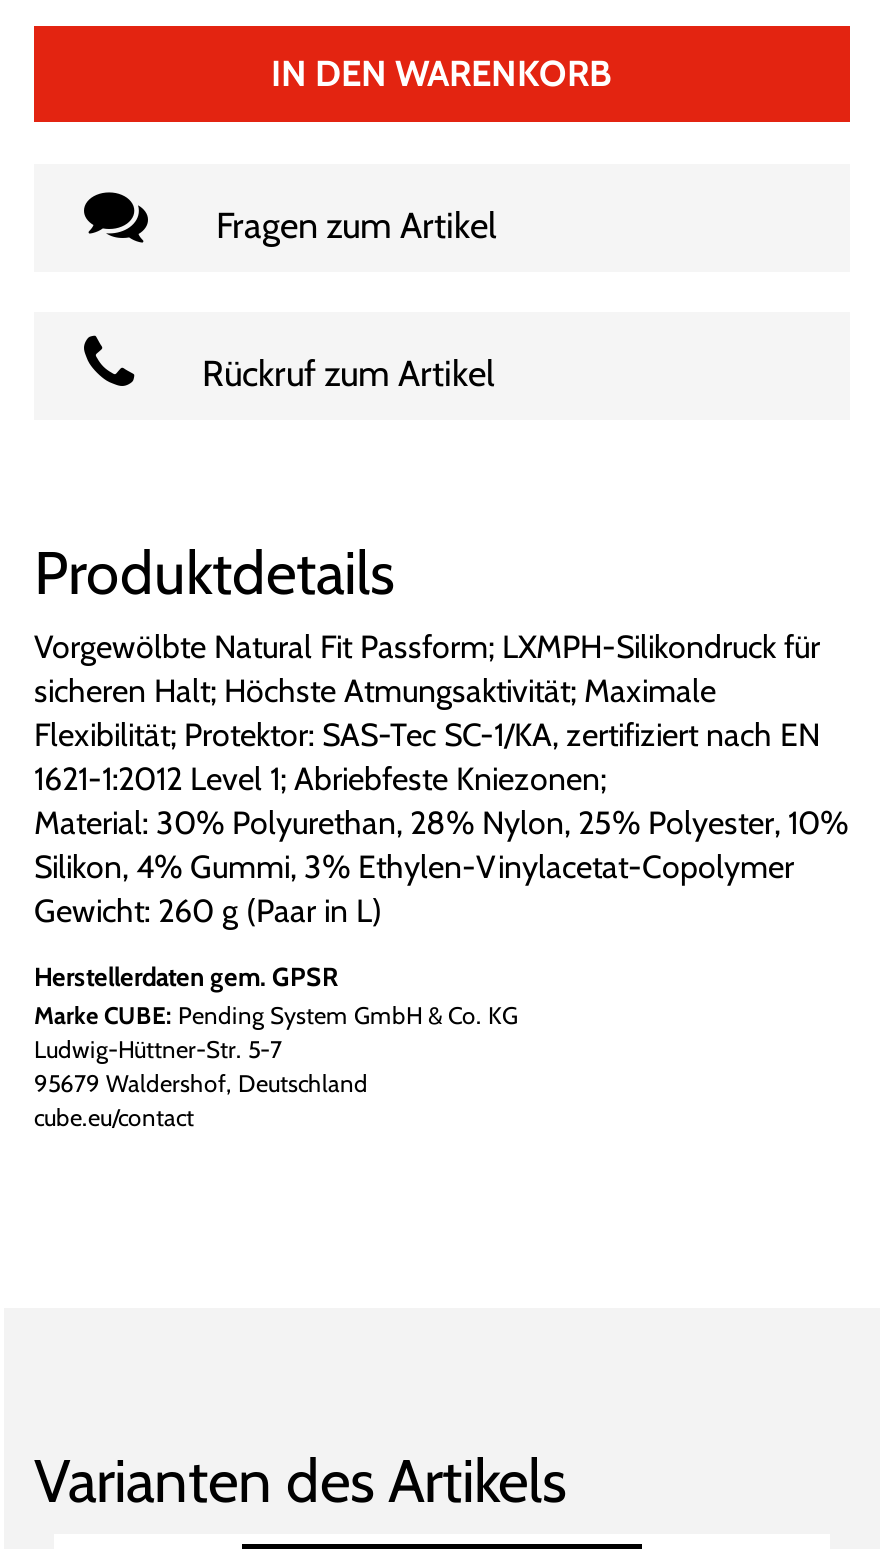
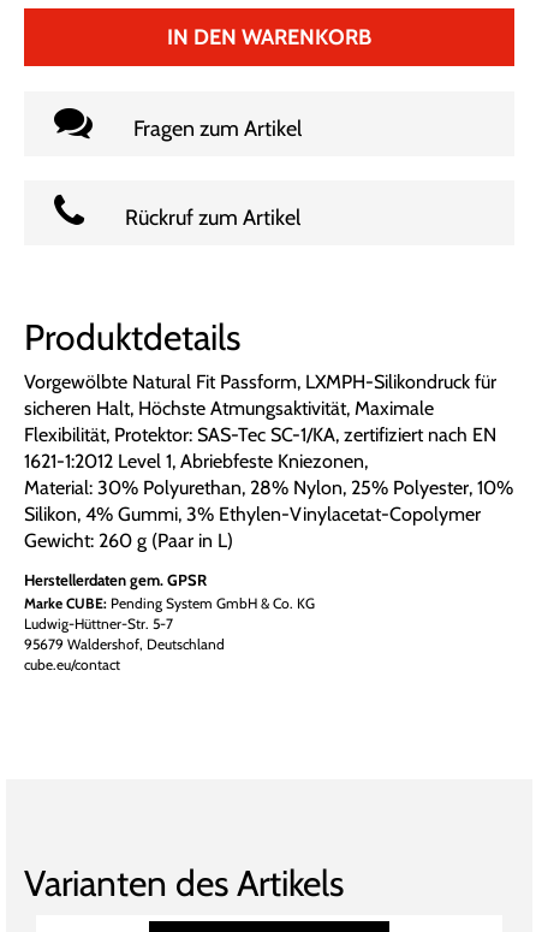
- Vorgewölbte Natural Fit Passform; LXMPH-Silikondruck für
+ Vorgewölbte Natural Fit Passform, LXMPH-Silikondruck für

- sicheren Halt; Höchste Atmungsaktivität; Maximale
+ sicheren Halt, Höchste Atmungsaktivität, Maximale

- Flexibilität; Protektor: SAS-Tec SC-1/KA, zertifiziert nach EN
+ Flexibilität, Protektor: SAS-Tec SC-1/KA, zertifiziert nach EN

- 1621-1:2012 Level 1; Abriebfeste Kniezonen;
+ 1621-1:2012 Level 1, Abriebfeste Kniezonen,
